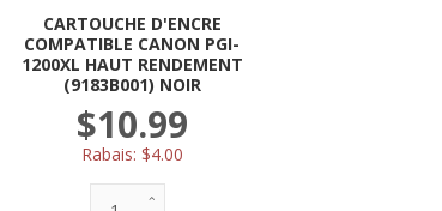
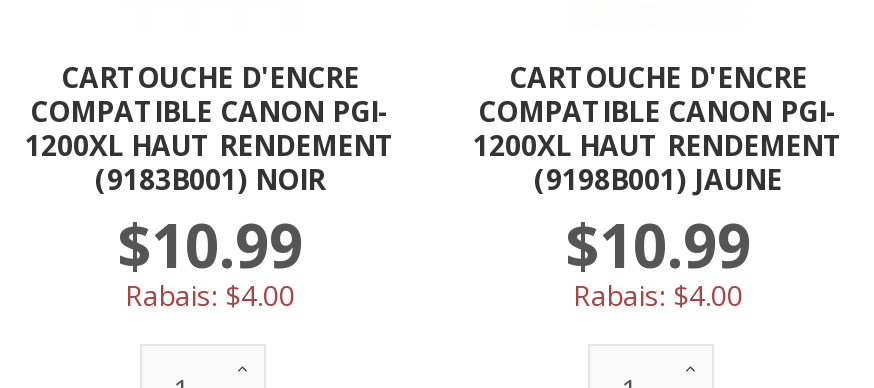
+ CARTOUCHE D'ENCRE
+ COMPATIBLE CANON PGI-
+ 1200XL HAUT RENDEMENT
+ (9198B001) JAUNE
+ $10.99
+ Rabais: $4.00
